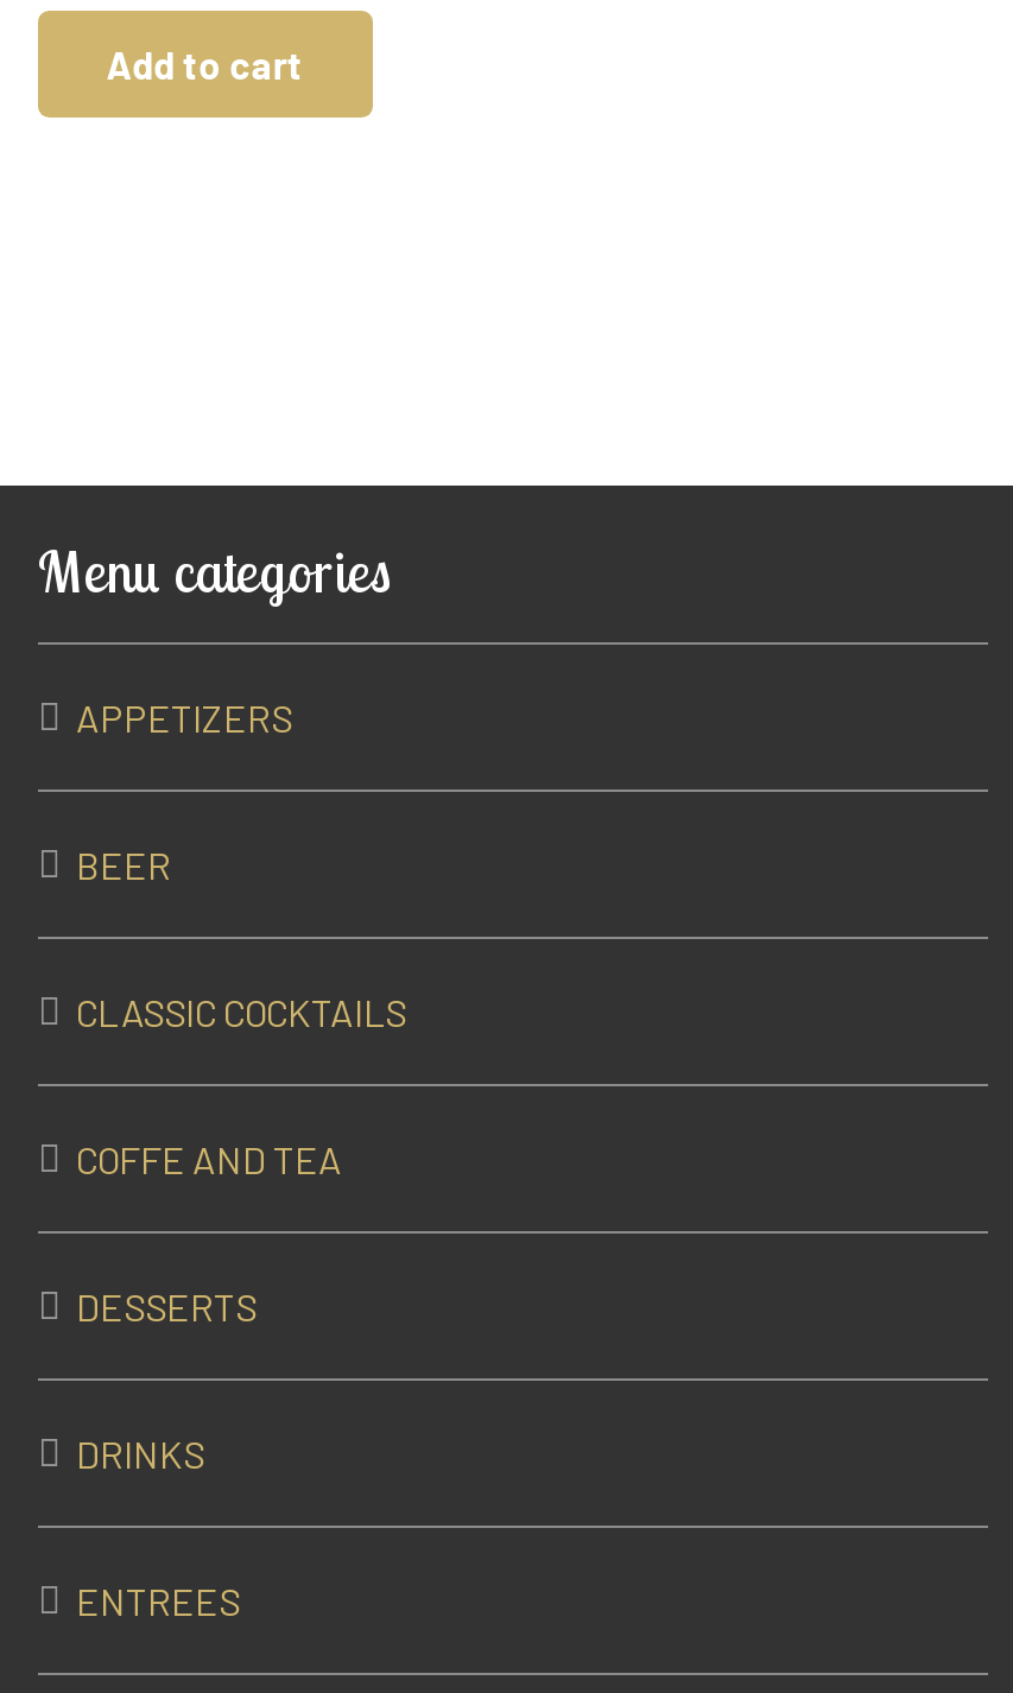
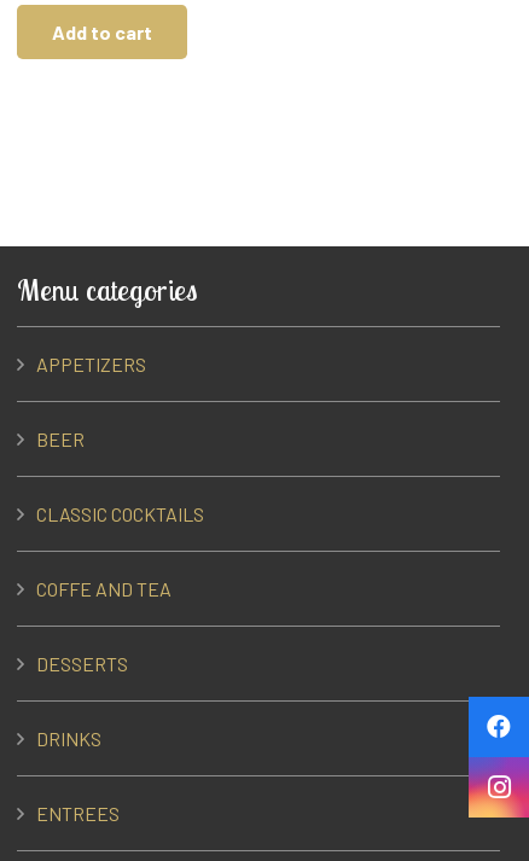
+ [image]
